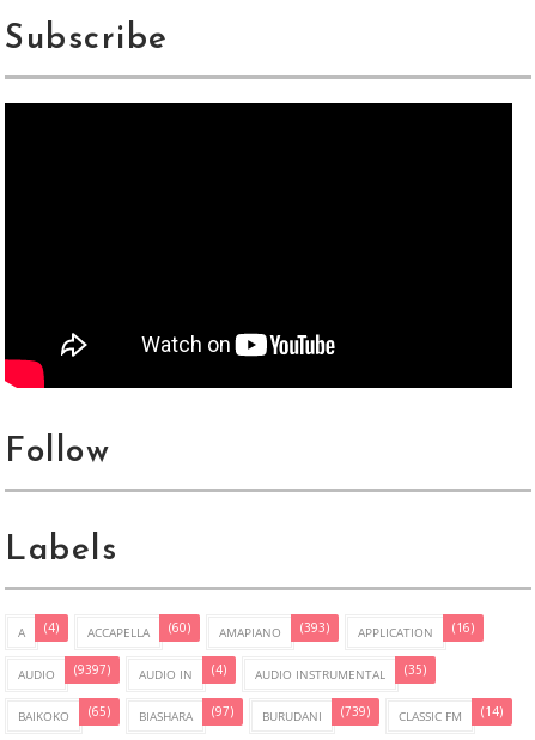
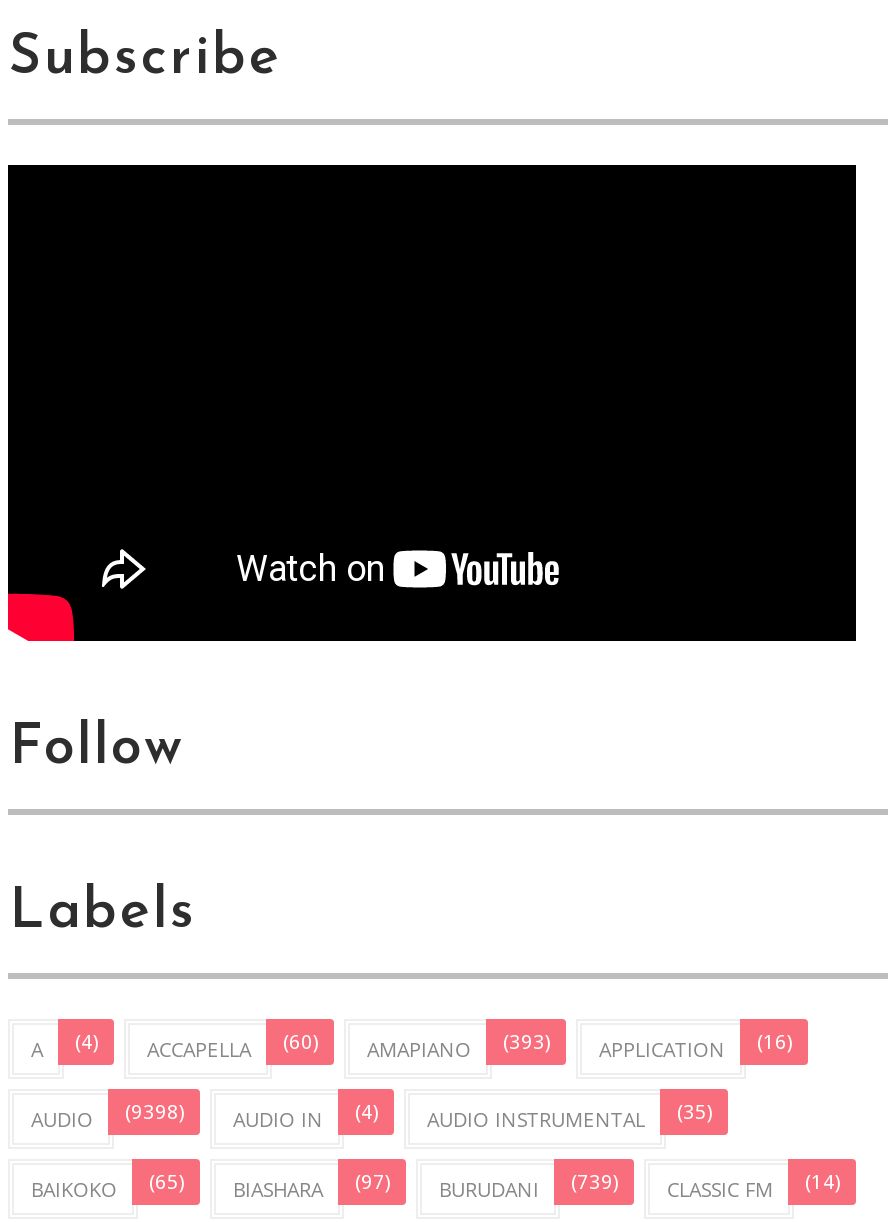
- AUDIO (9397)
+ AUDIO (9398)
